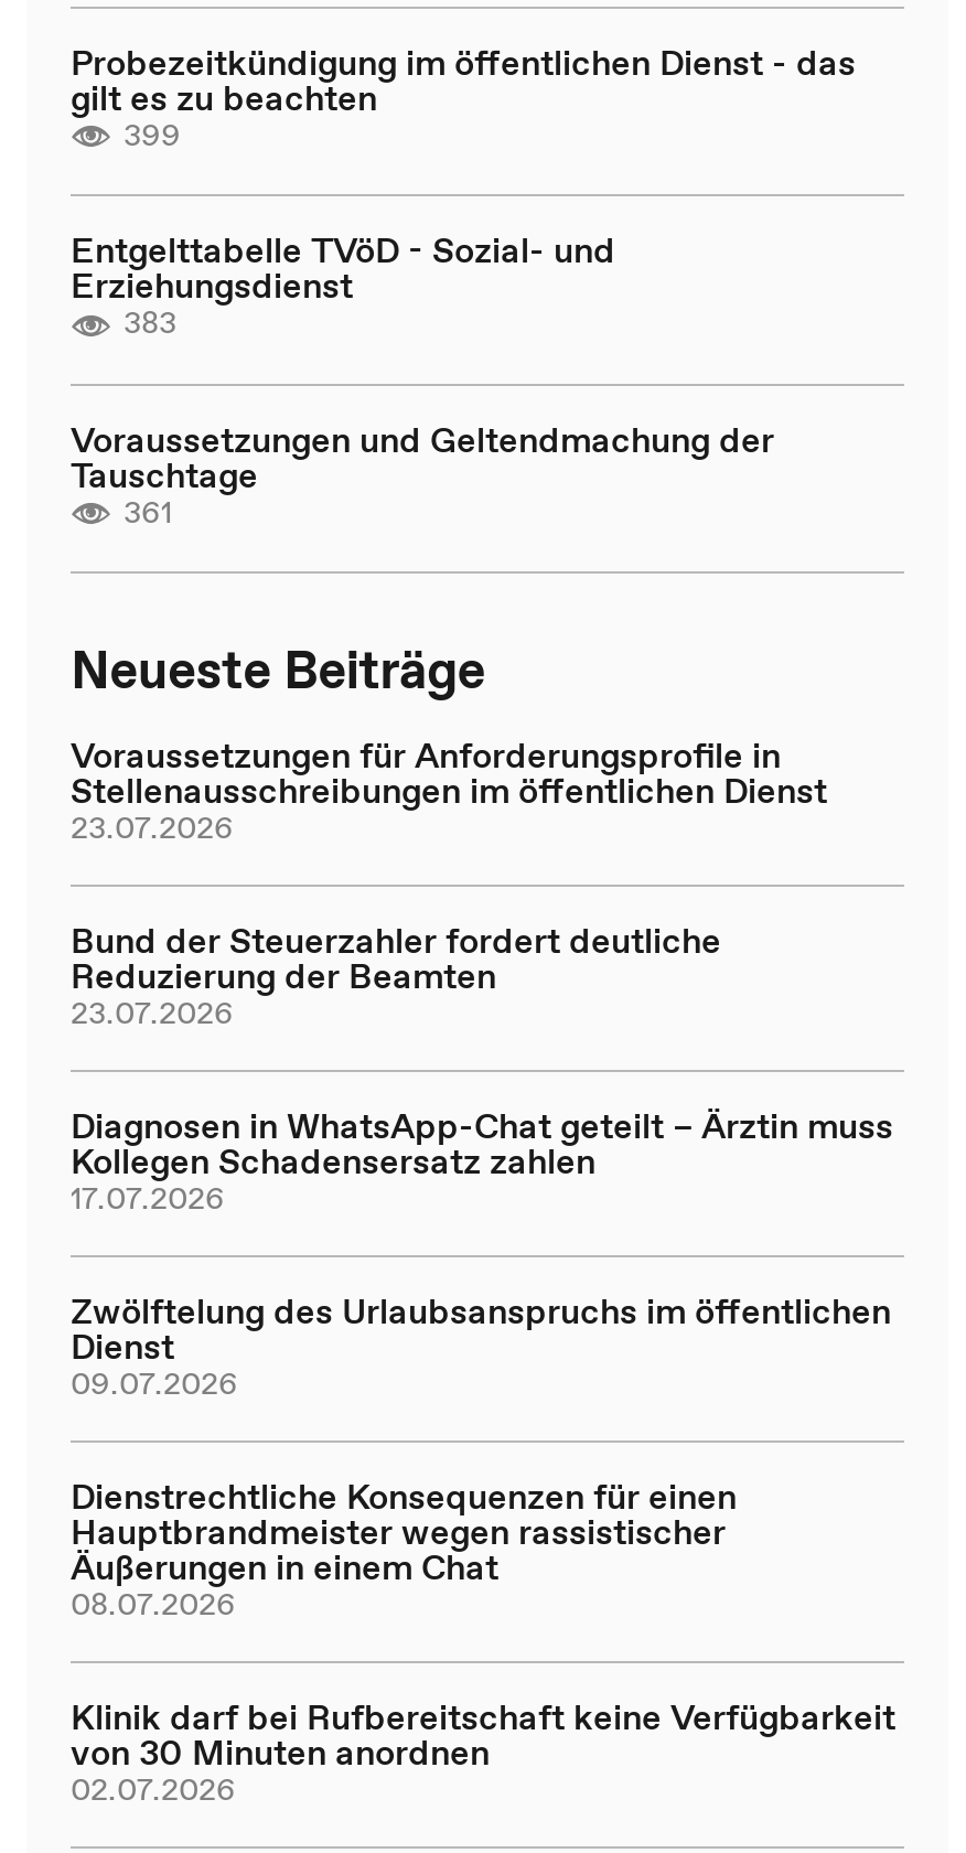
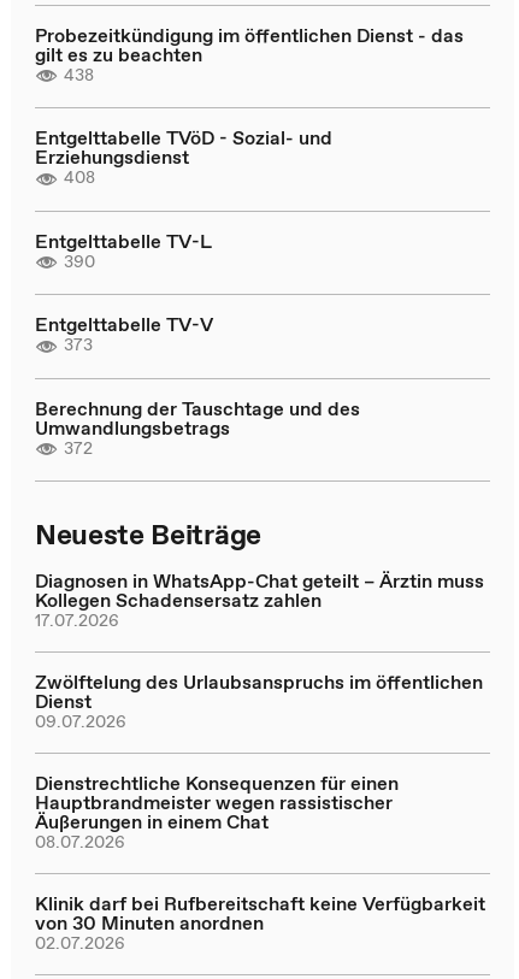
- 399
+ 438

- 383
- Voraussetzungen und Geltendmachung der
- Tauschtage
- 361
+ 408
+ Entgelttabelle TV-L
+ 390
+ Entgelttabelle TV-V
+ 373
+ Berechnung der Tauschtage und des
+ Umwandlungsbetrags
+ 372

moved down: Neueste Beiträge

- Voraussetzungen für Anforderungsprofile in
- Stellenausschreibungen im öffentlichen Dienst
- 23.07.2026
- Bund der Steuerzahler fordert deutliche
- Reduzierung der Beamten
- 23.07.2026
